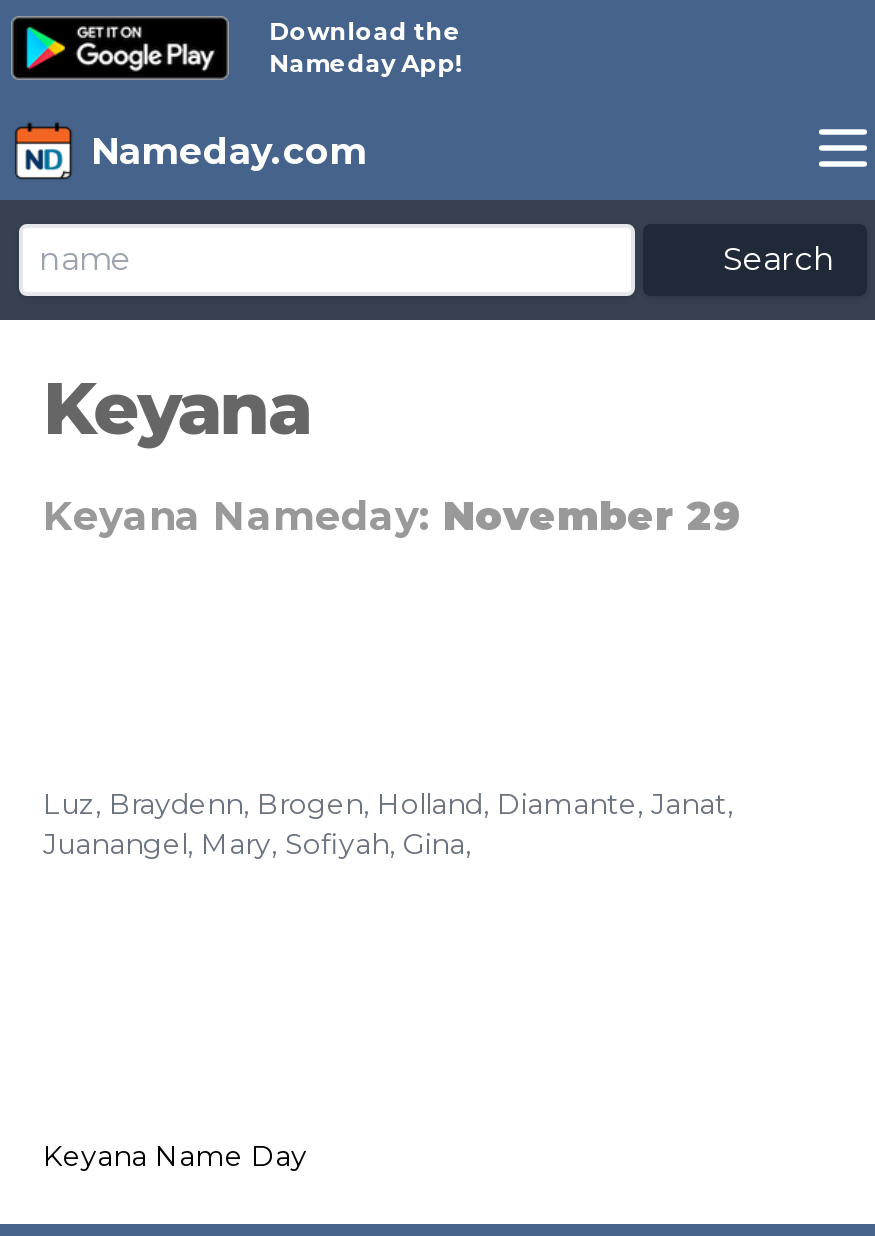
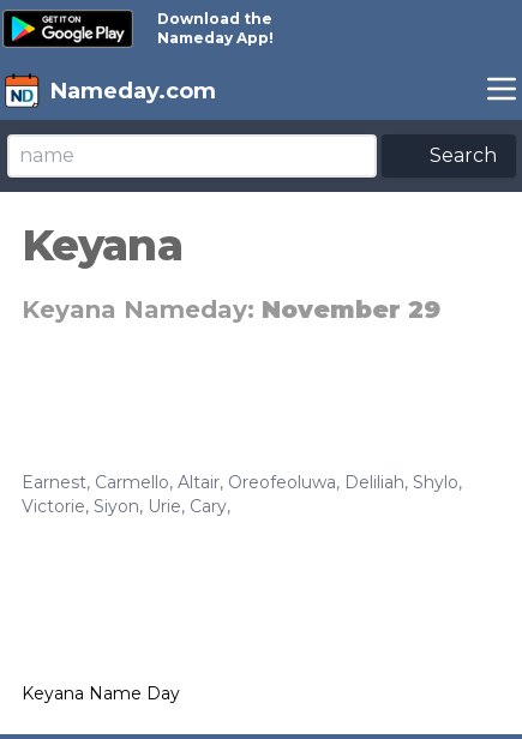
- Luz, Braydenn, Brogen, Holland, Diamante, Janat,
- Juanangel, Mary, Sofiyah, Gina,
+ Earnest, Carmello, Altair, Oreofeoluwa, Deliliah, Shylo,
+ Victorie, Siyon, Urie, Cary,
